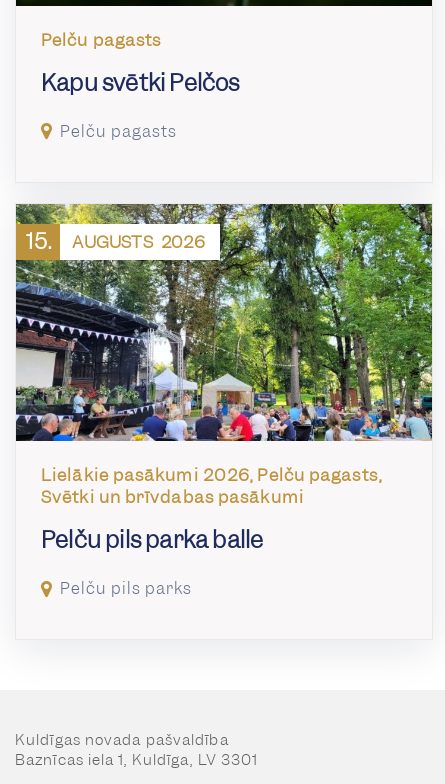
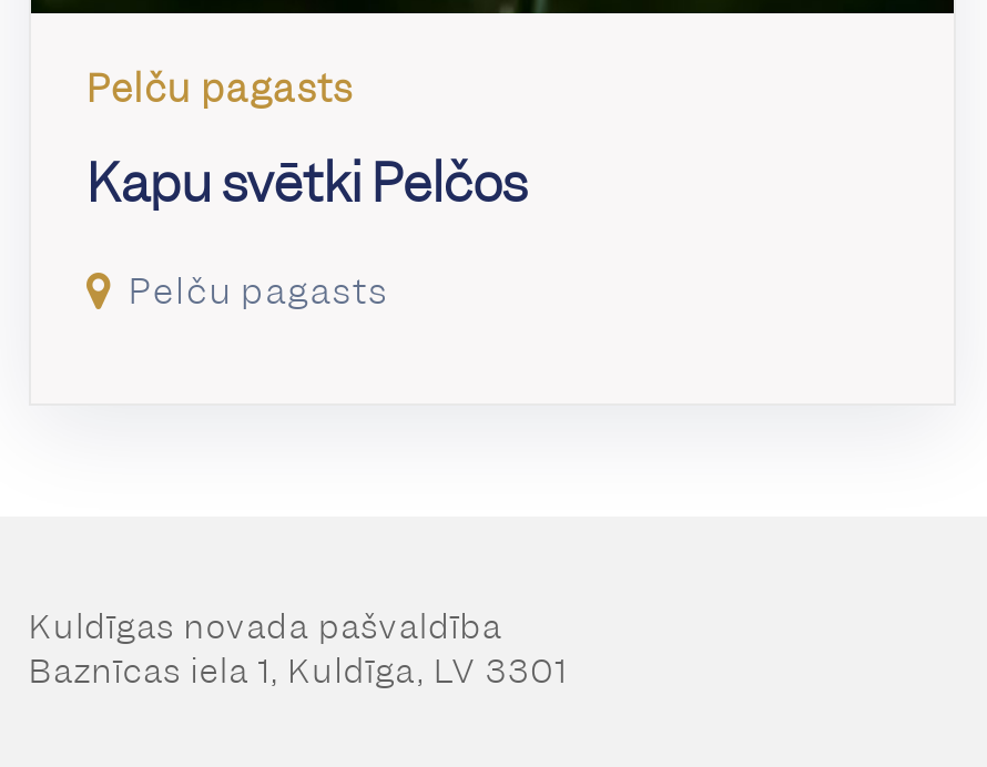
- [image]
- 15.
- AUGUSTS 2026

- Lielākie pasākumi 2026, Pelču pagasts,
- Svētki un brīvdabas pasākumi
- Pelču pils parka balle
- Pelču pils parks
